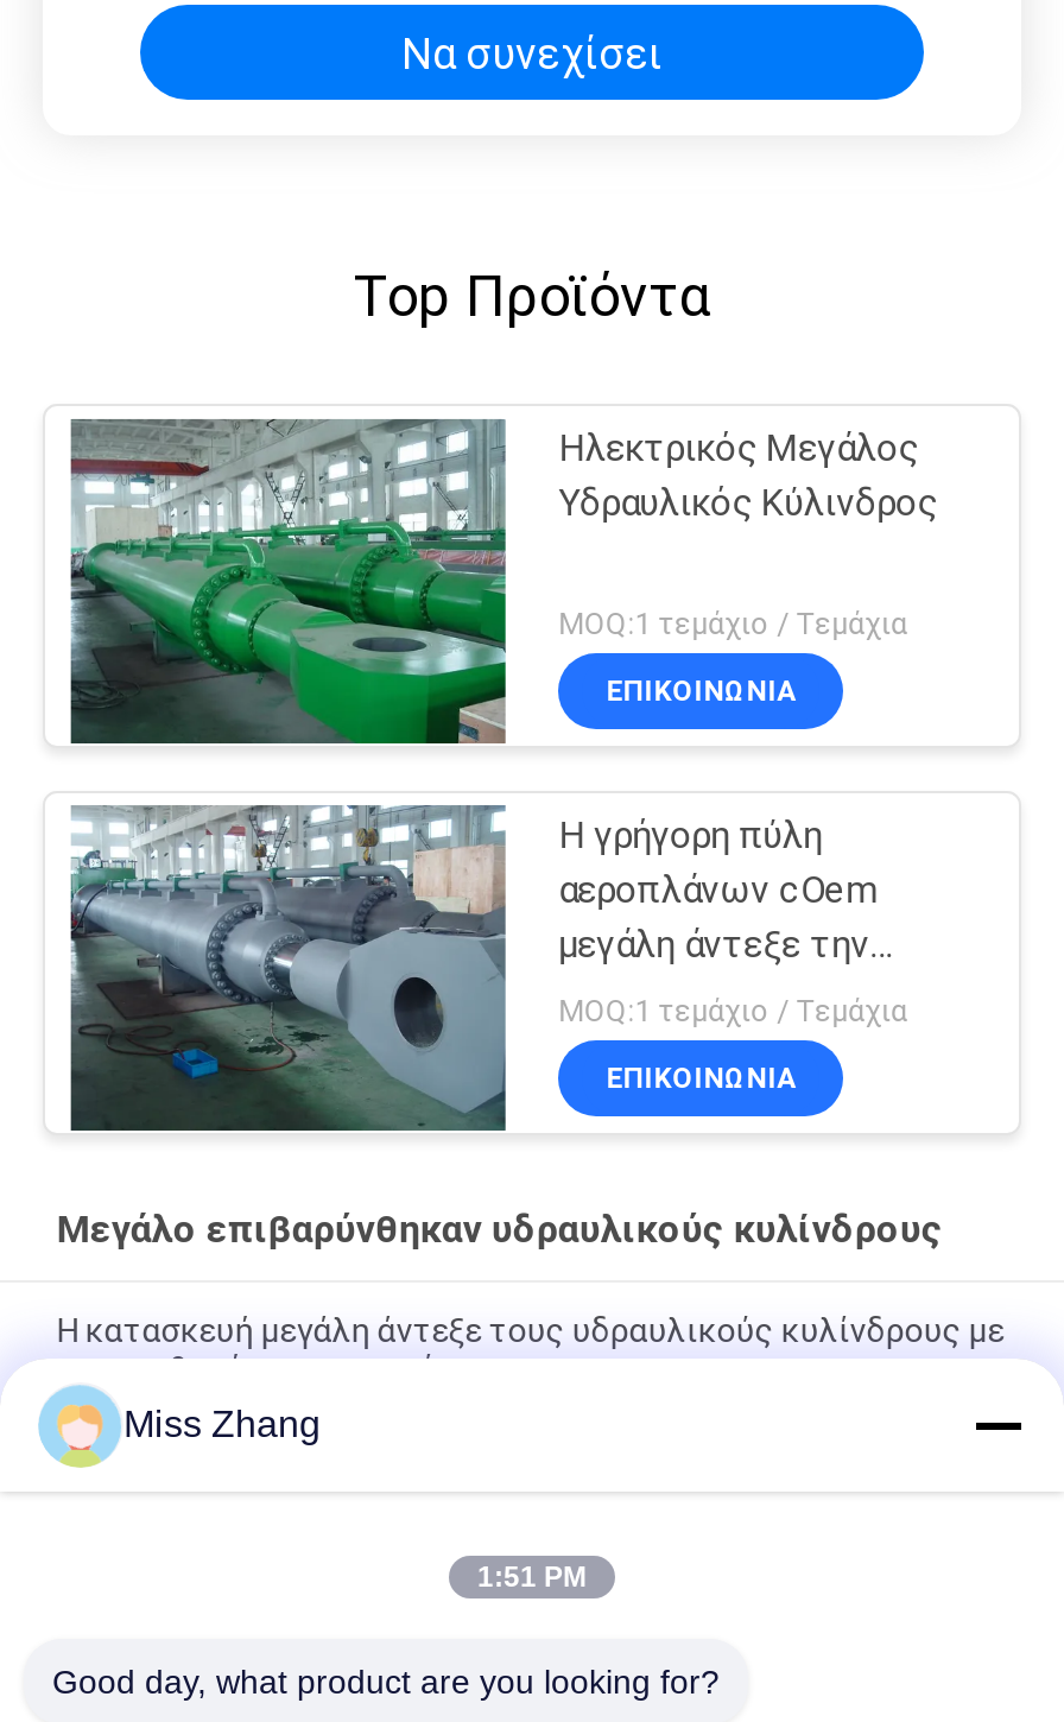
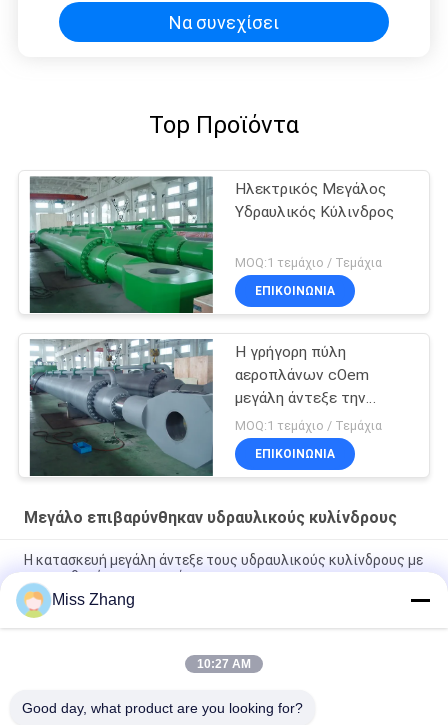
- 1:51 PM
+ 10:27 AM
